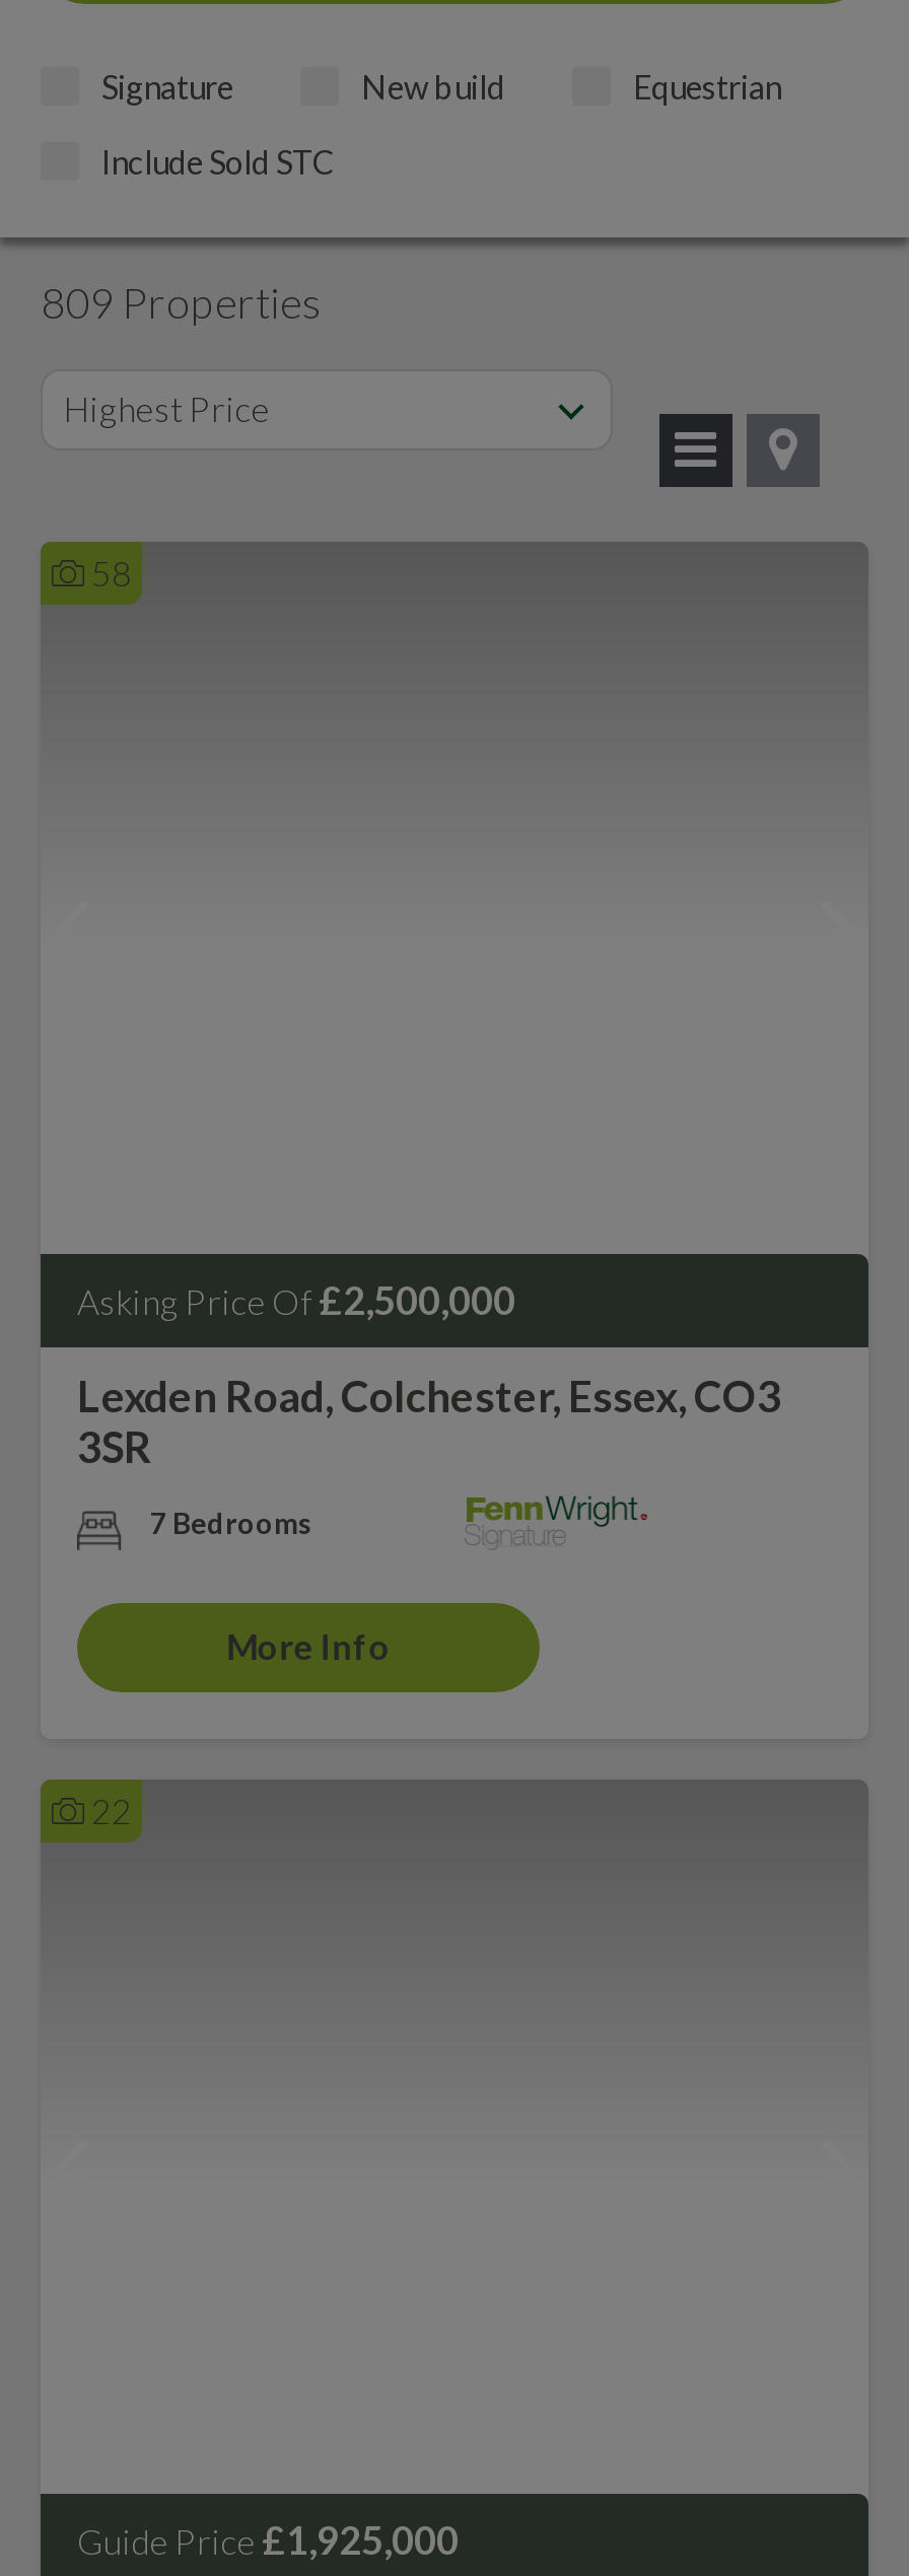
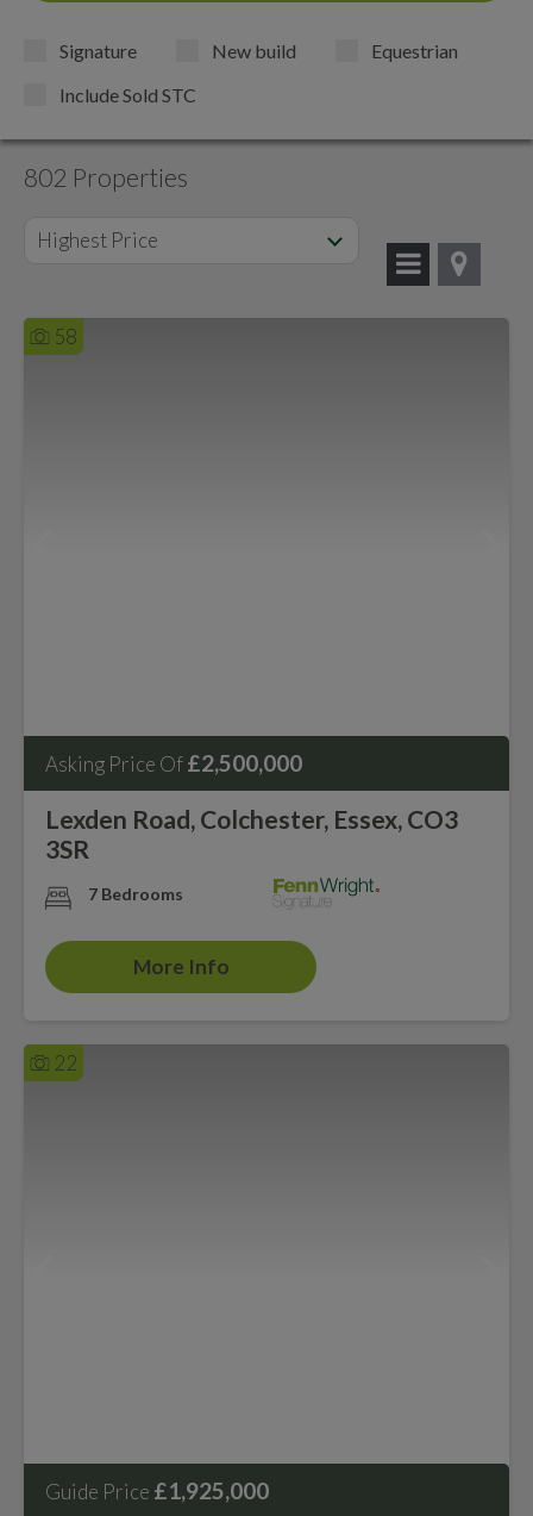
- 809 Properties
+ 802 Properties
